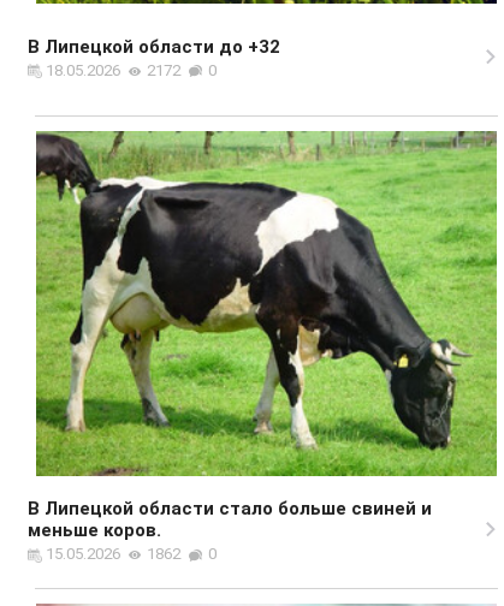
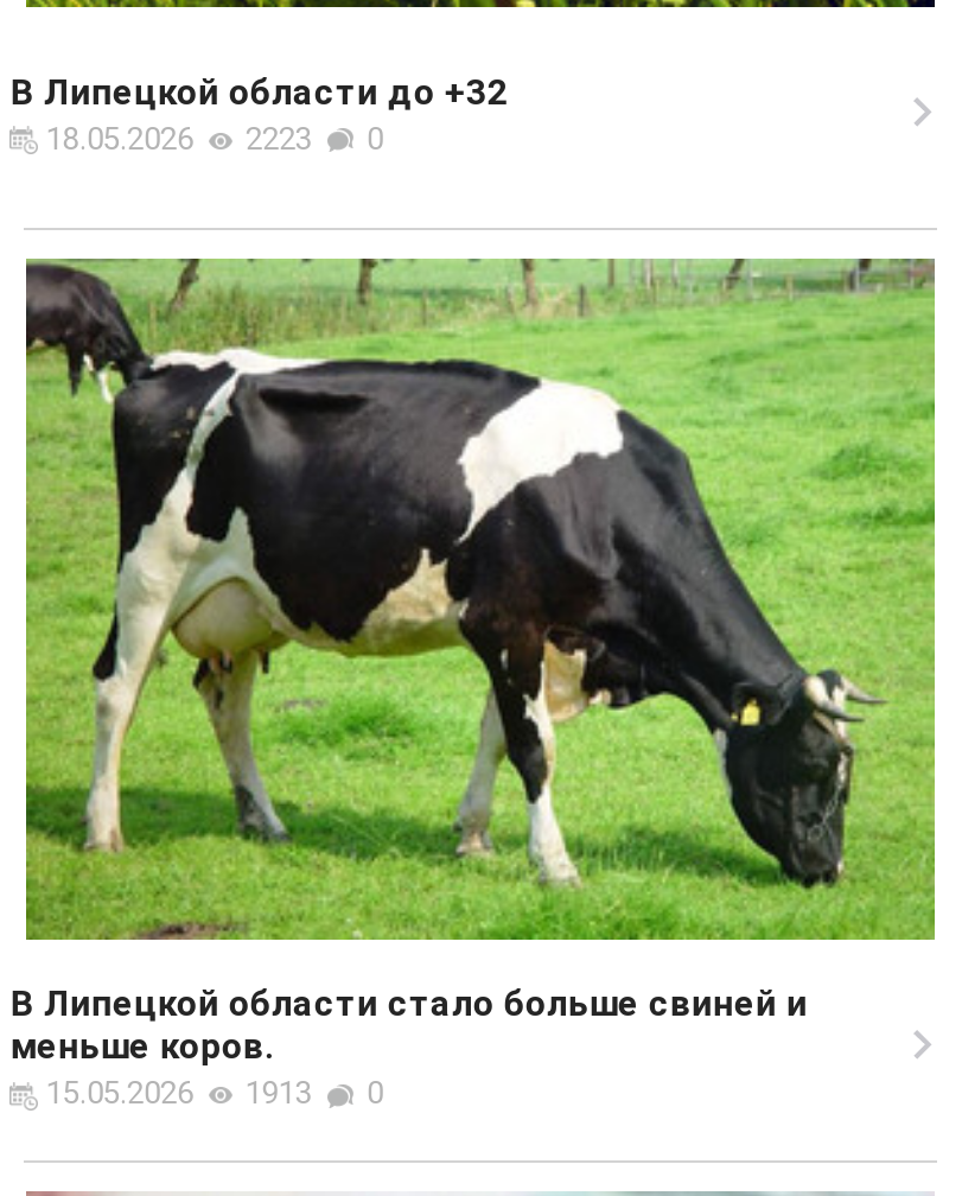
- 18.05.2026 2172 0
+ 18.05.2026 2223 0

- 15.05.2026 1862 0
+ 15.05.2026 1913 0
